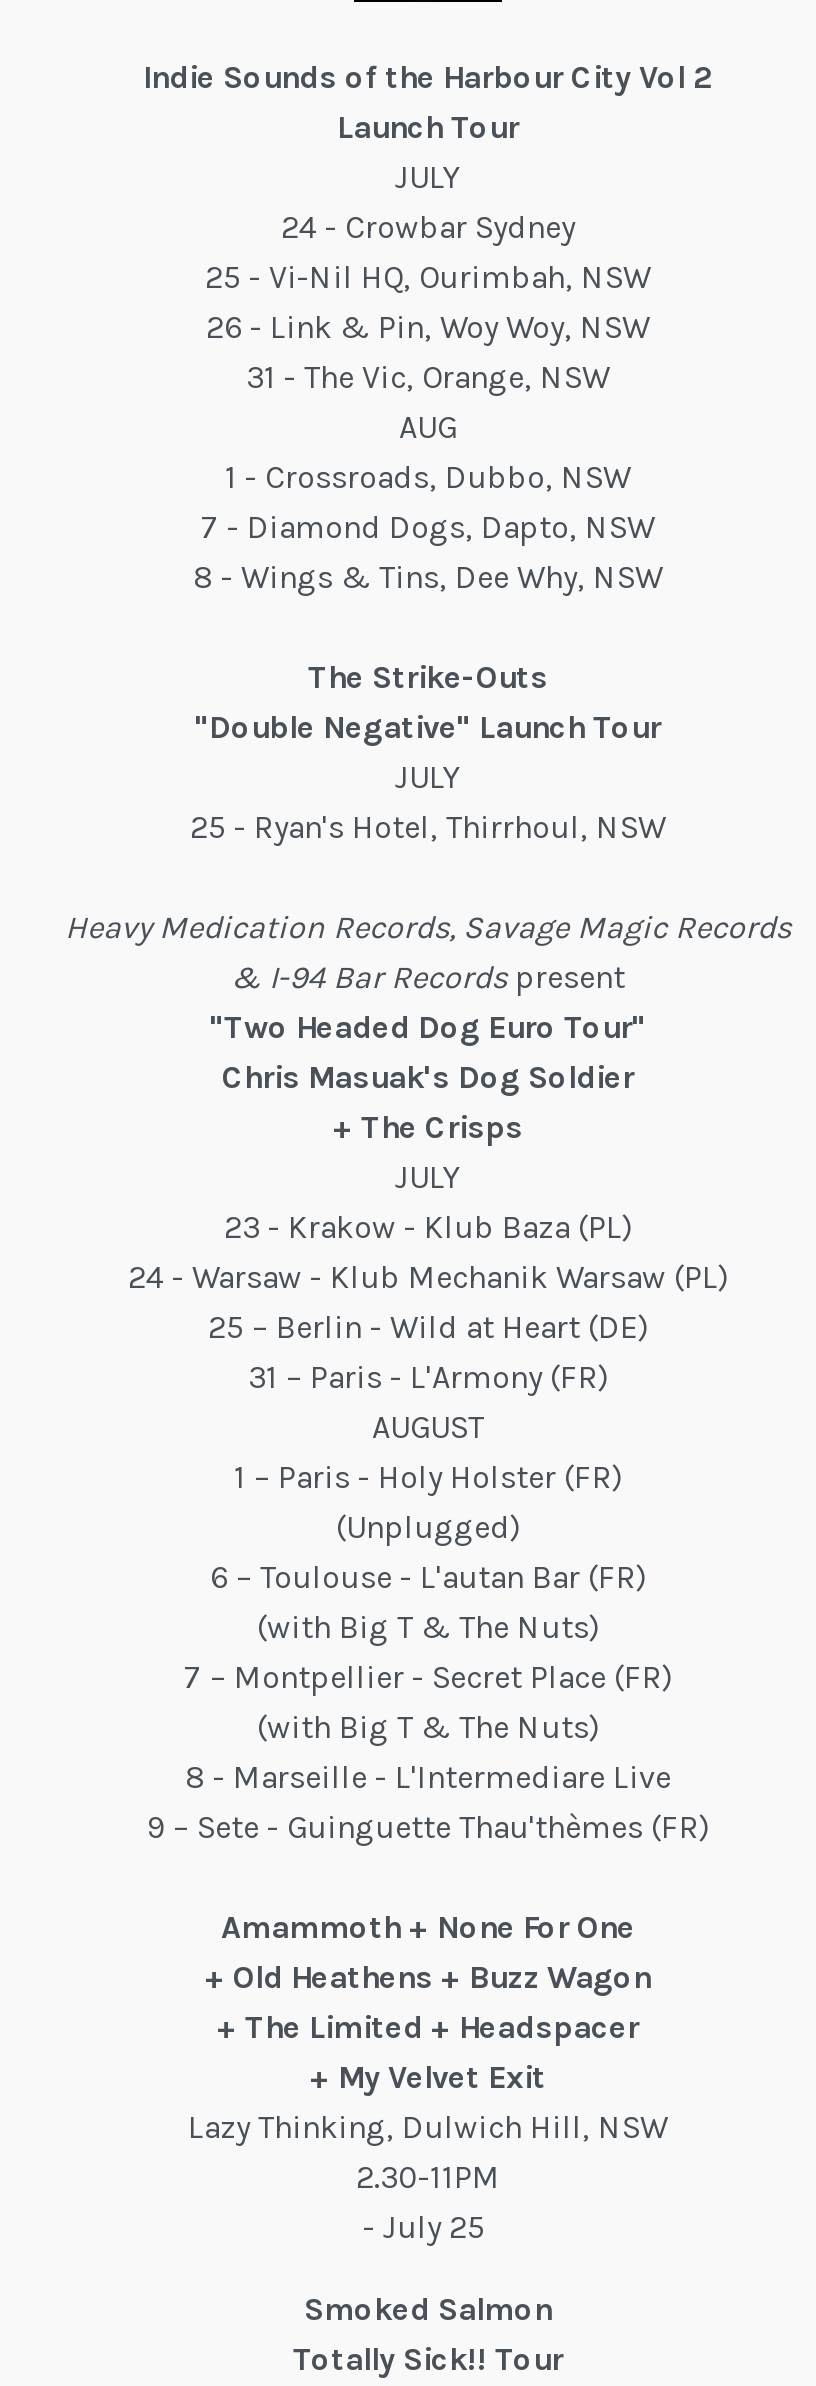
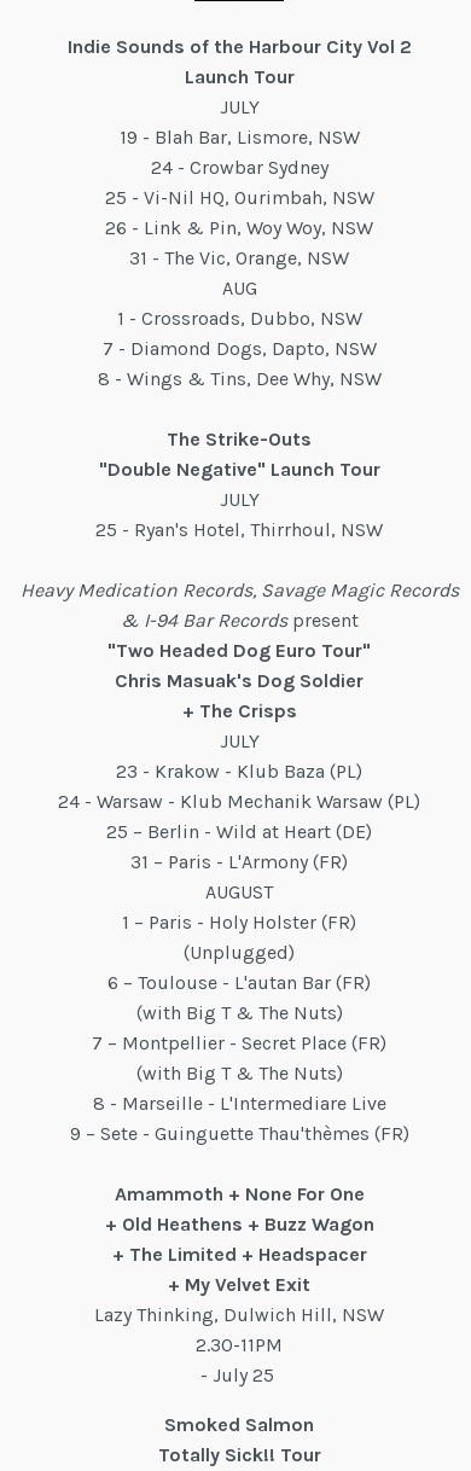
+ 19 - Blah Bar, Lismore, NSW
